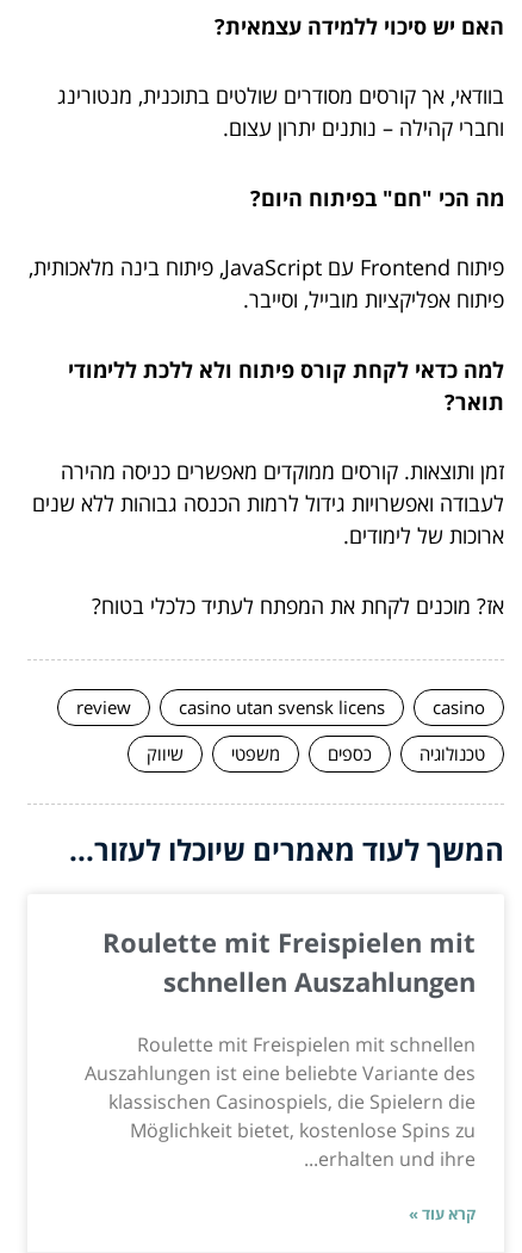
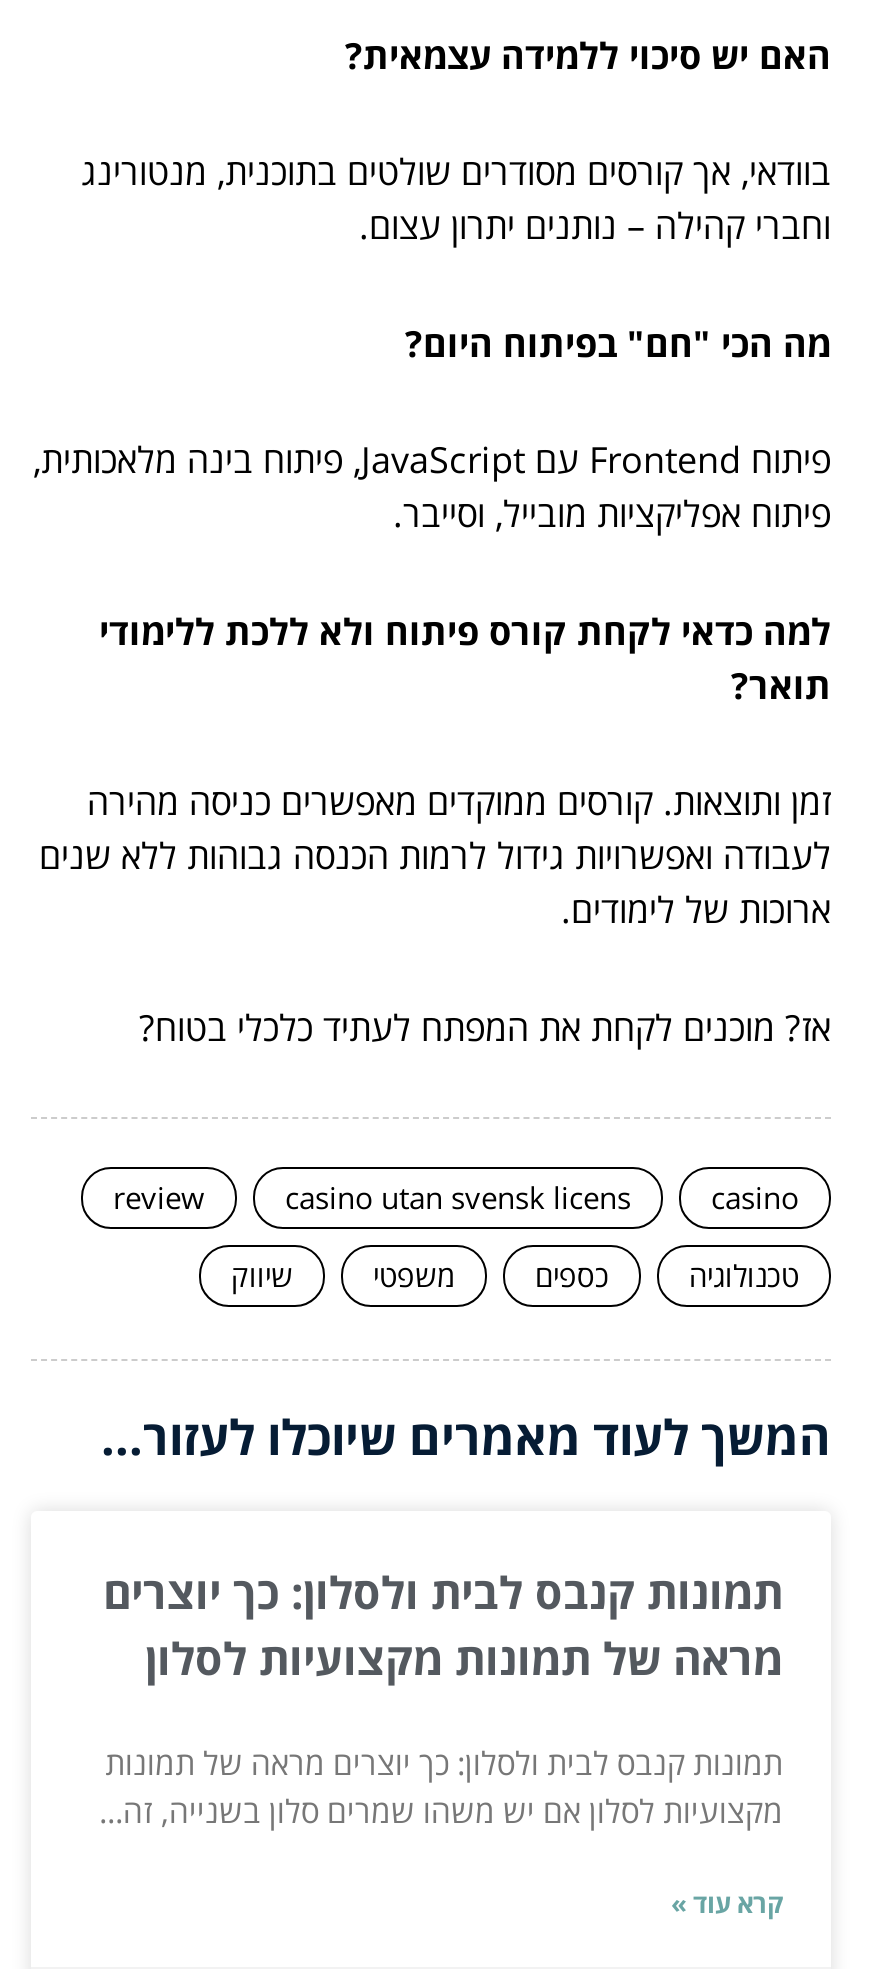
- Roulette mit Freispielen mit
- schnellen Auszahlungen
+ תמונות קנבס לבית ולסלון: כך יוצרים
+ מראה של תמונות מקצועיות לסלון

- Roulette mit Freispielen mit schnellen
- Auszahlungen ist eine beliebte Variante des
- klassischen Casinospiels, die Spielern die
- Möglichkeit bietet, kostenlose Spins zu
- erhalten und ihre...
+ תמונות קנבס לבית ולסלון: כך יוצרים מראה של תמונות
+ מקצועיות לסלון אם יש משהו שמרים סלון בשנייה, זה...
